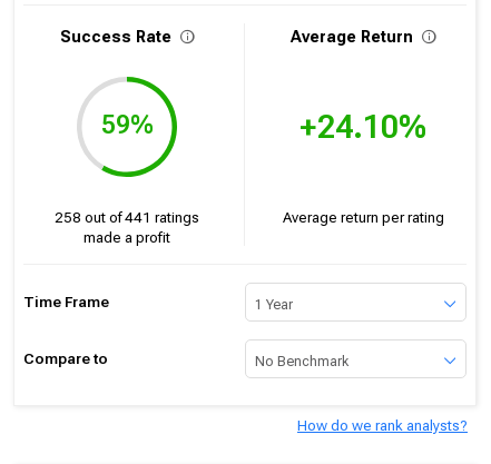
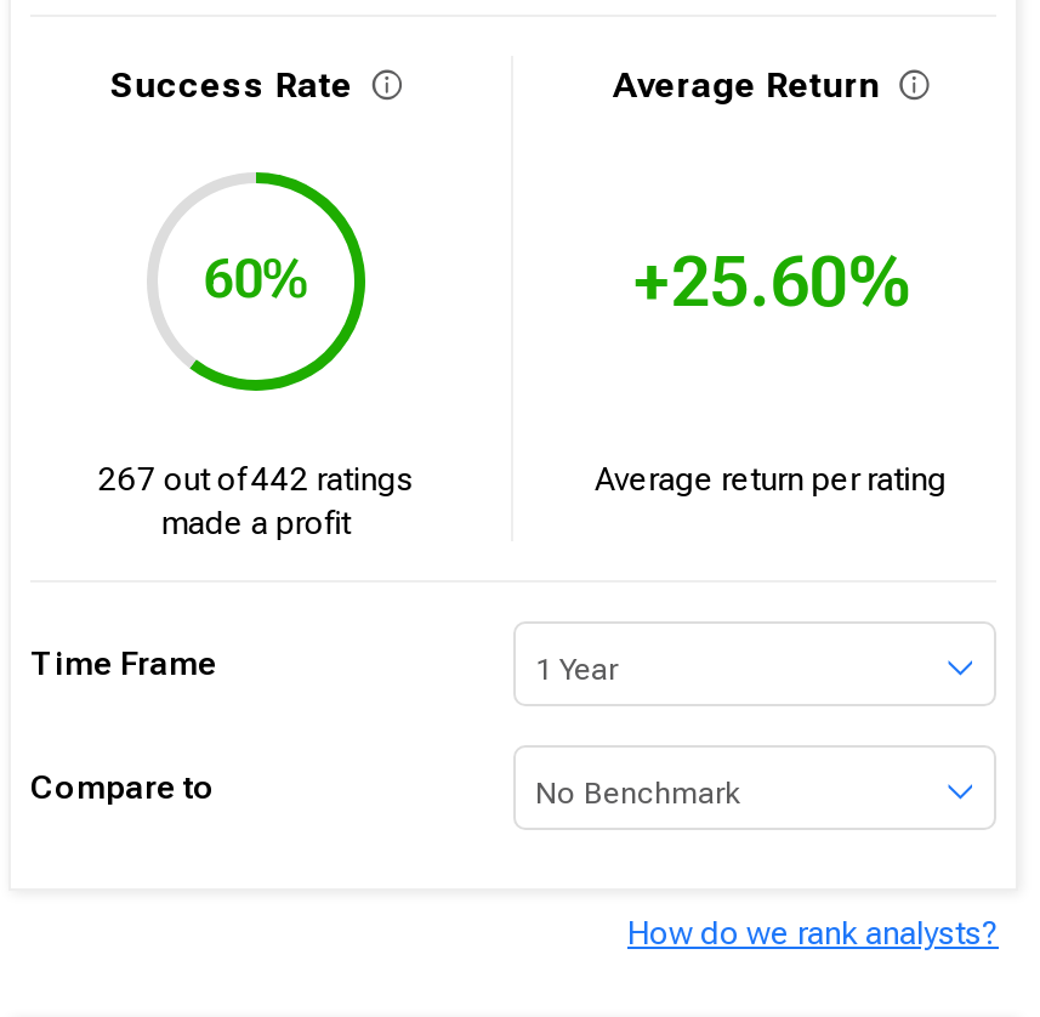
- 59%
+ 60%

- +24.10%
+ +25.60%

- 258 out of 441 ratings
+ 267 out of 442 ratings
